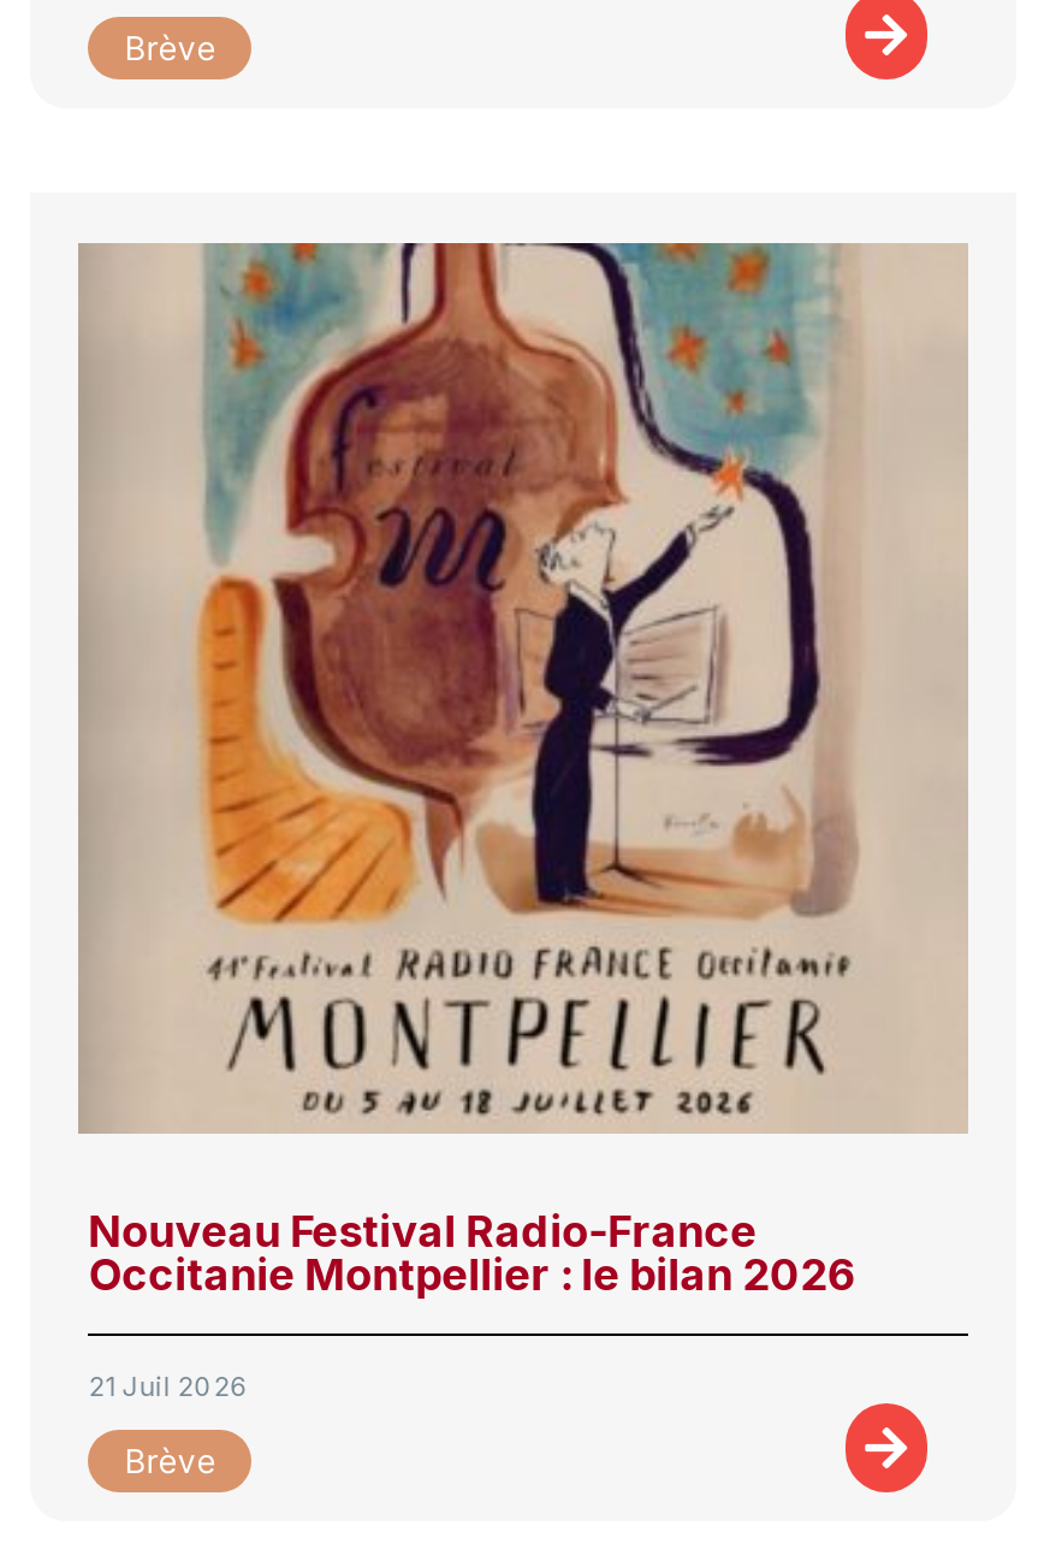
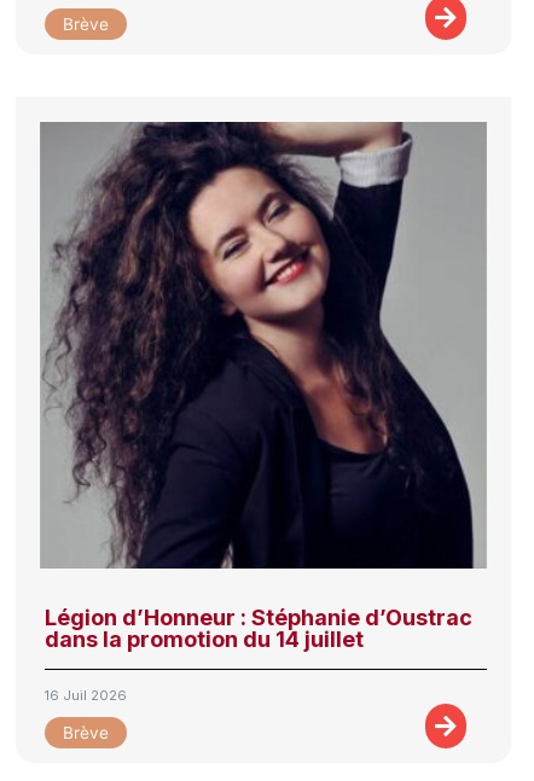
- [image]
- Nouveau Festival Radio-France
- Occitanie Montpellier : le bilan 2026
+ [image]
+ Légion d’Honneur : Stéphanie d’Oustrac
+ dans la promotion du 14 juillet

- 21 Juil 2026
+ 16 Juil 2026
